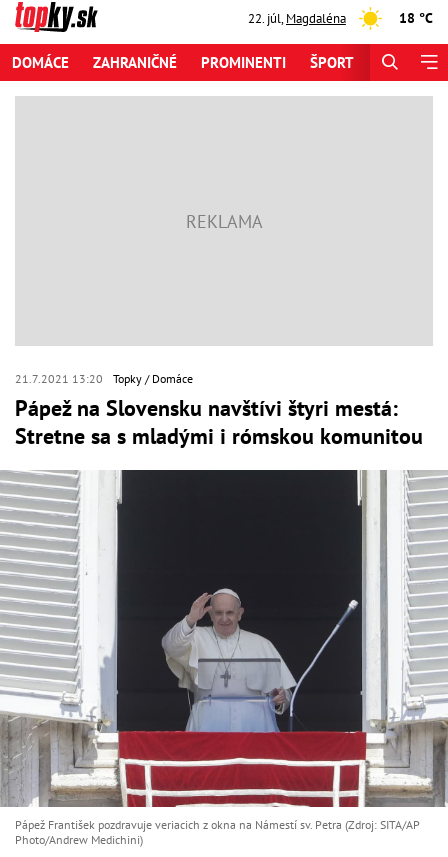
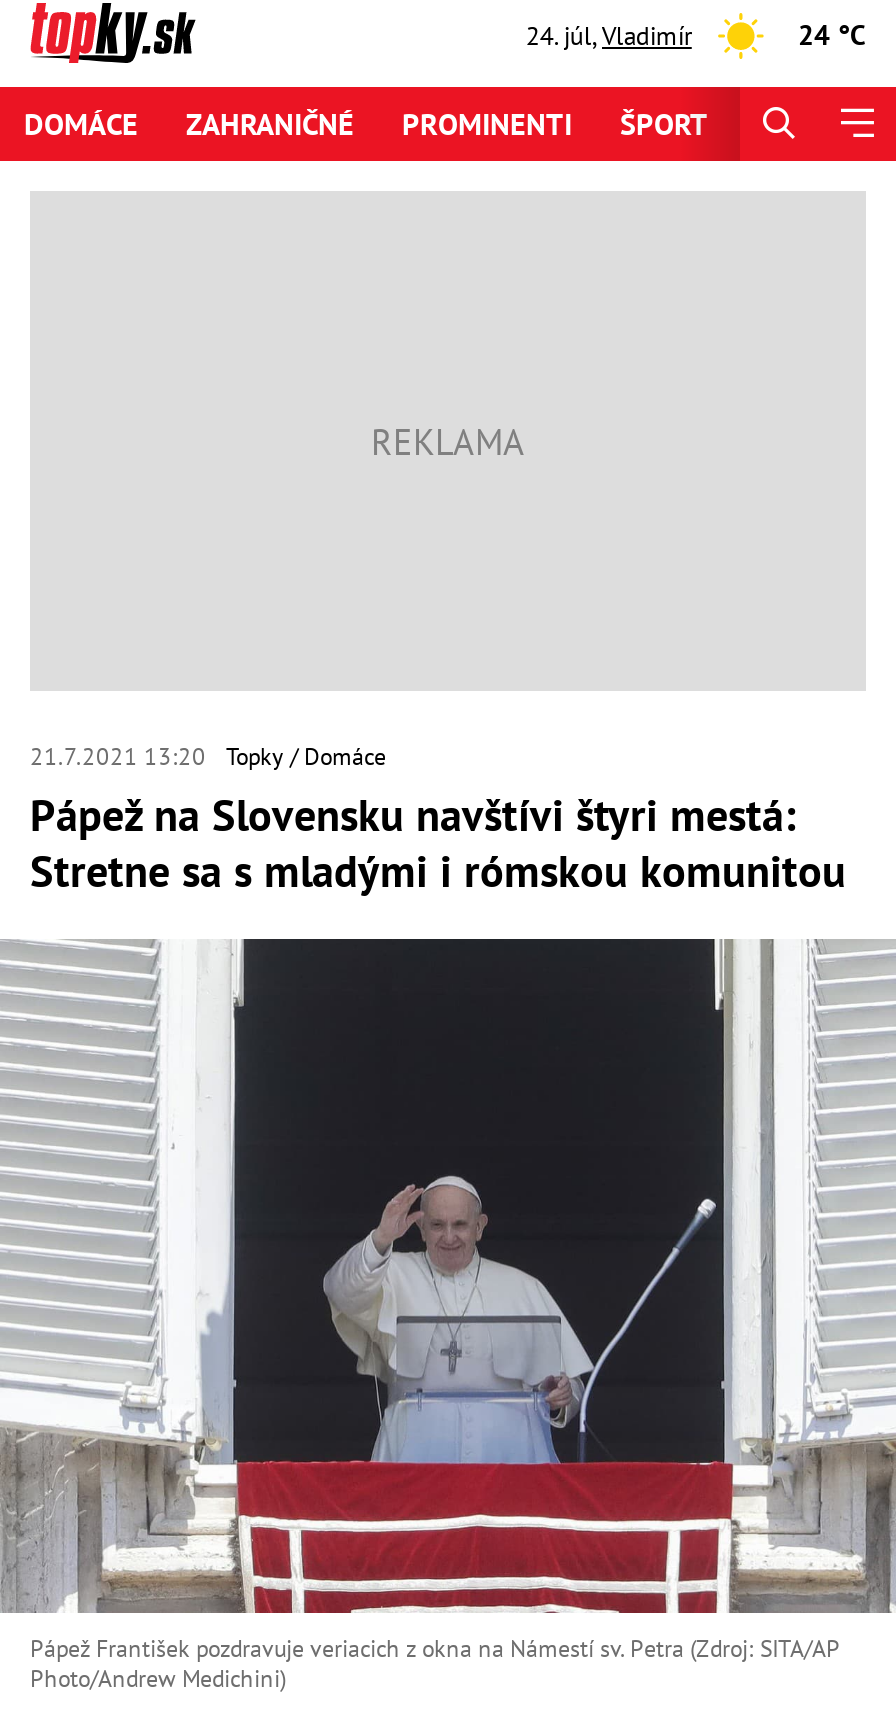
- 22. júl, Magdaléna
+ 24. júl, Vladimír

- 18 °C
+ 24 °C
